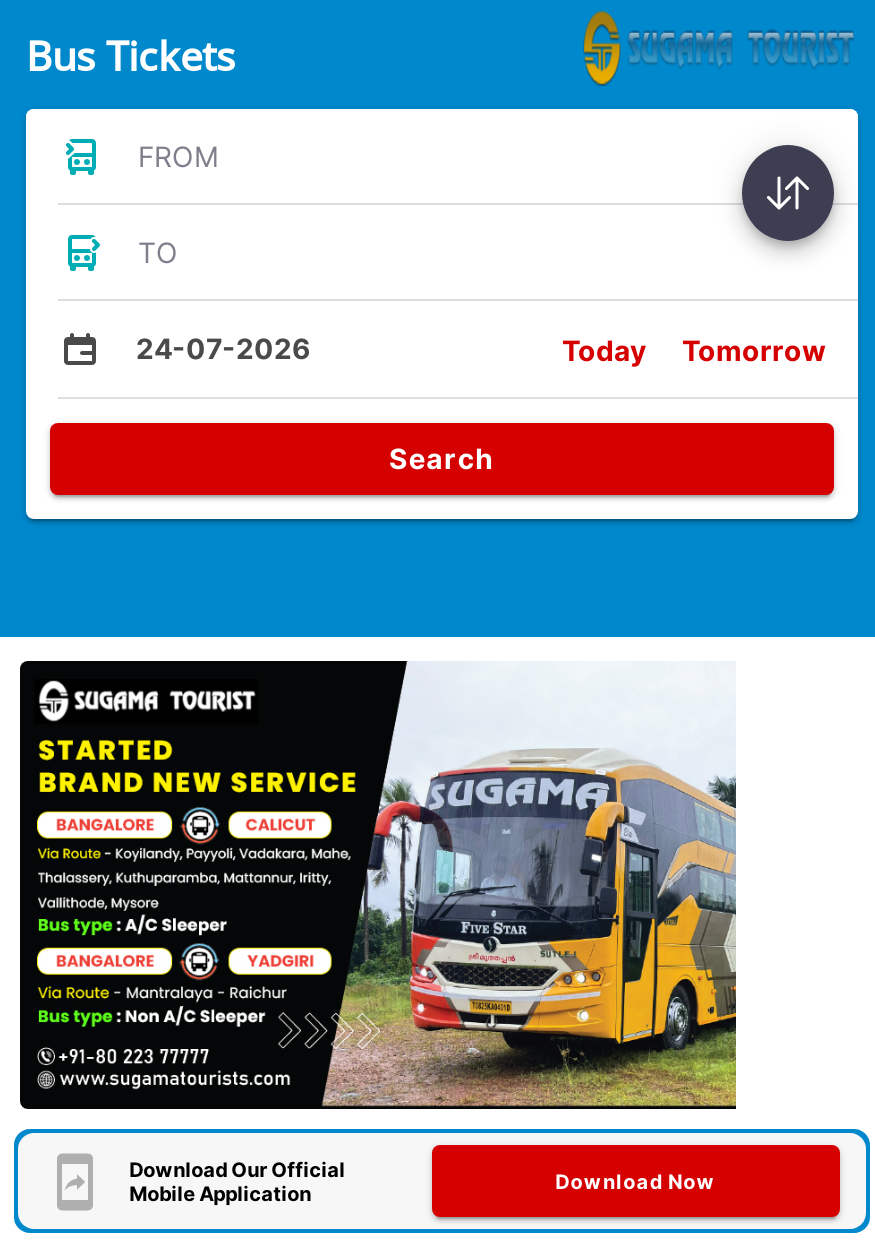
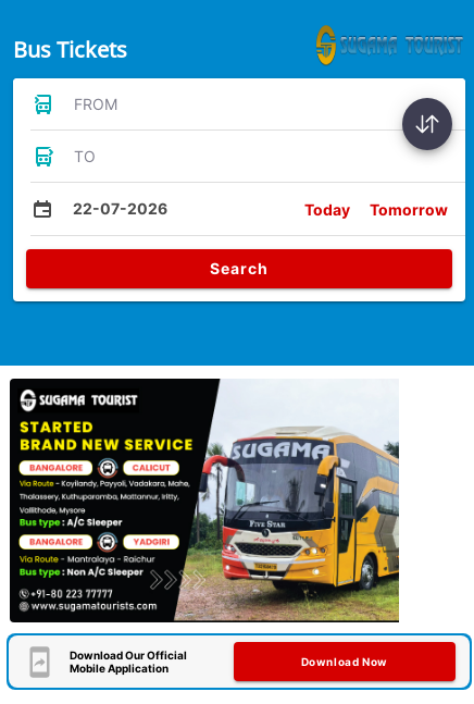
- 24-07-2026
+ 22-07-2026
